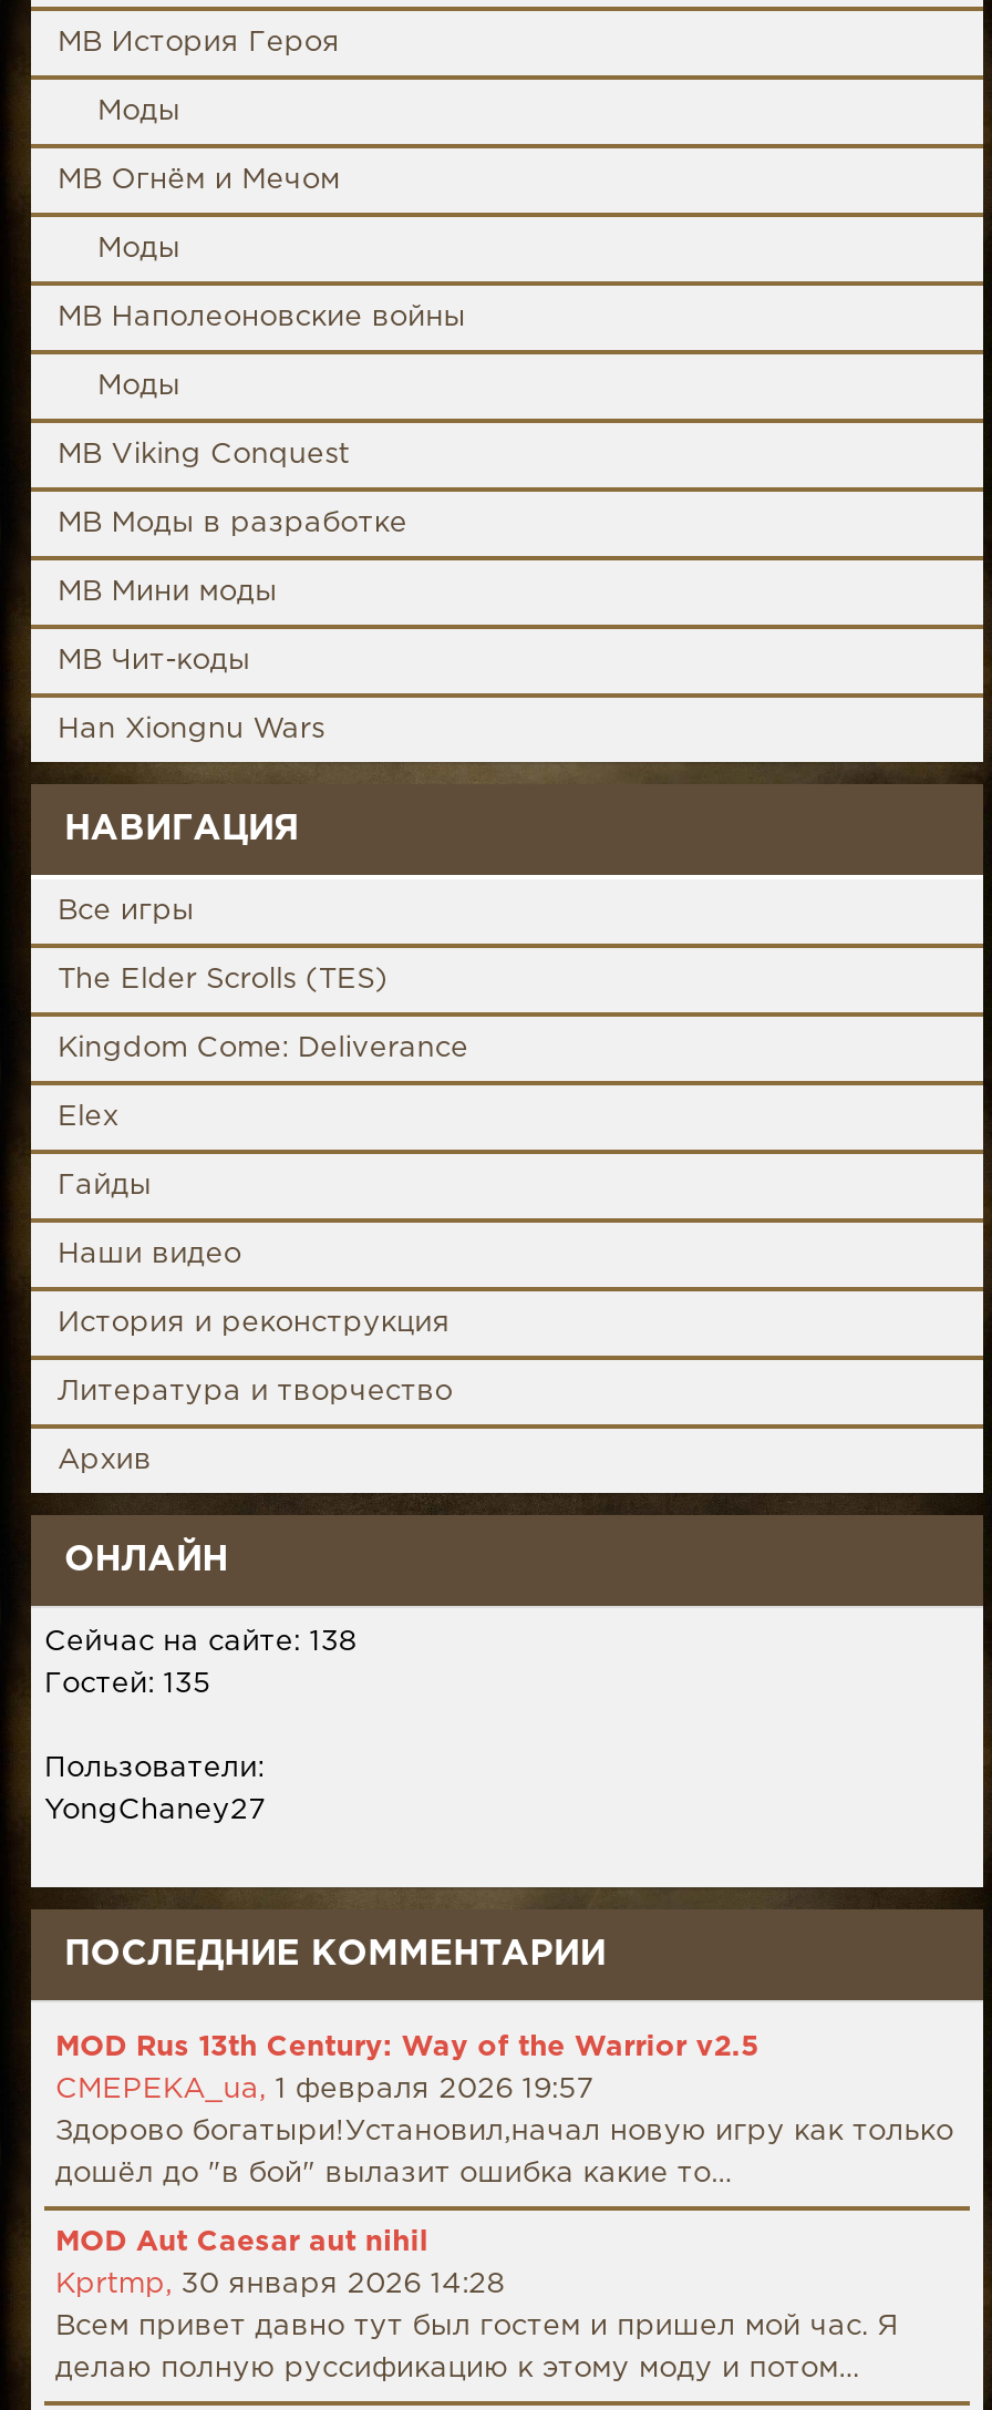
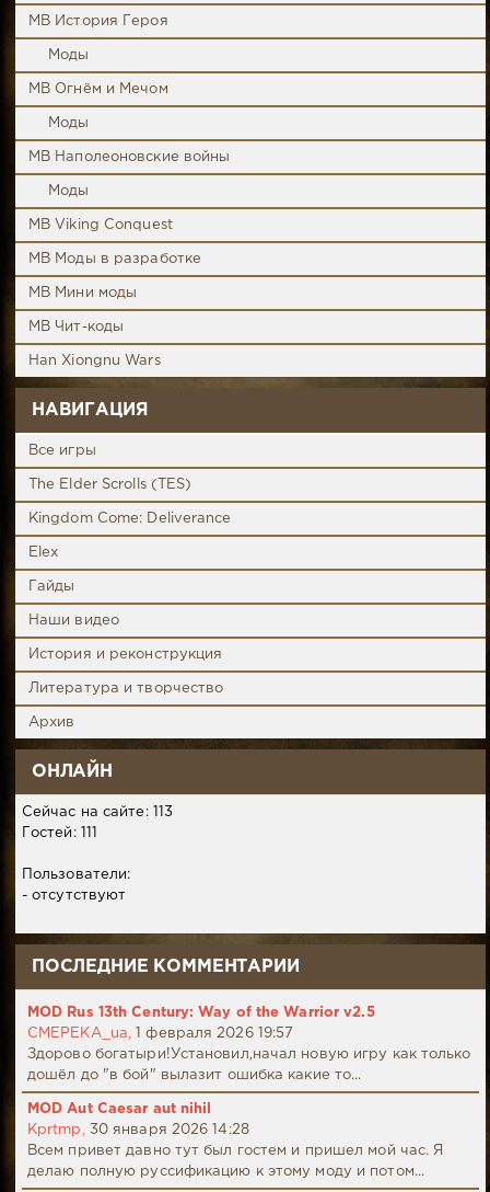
- Сейчас на сайте: 138
+ Сейчас на сайте: 113

- Гостей: 135
+ Гостей: 111

- YongChaney27
+ - отсутствуют
